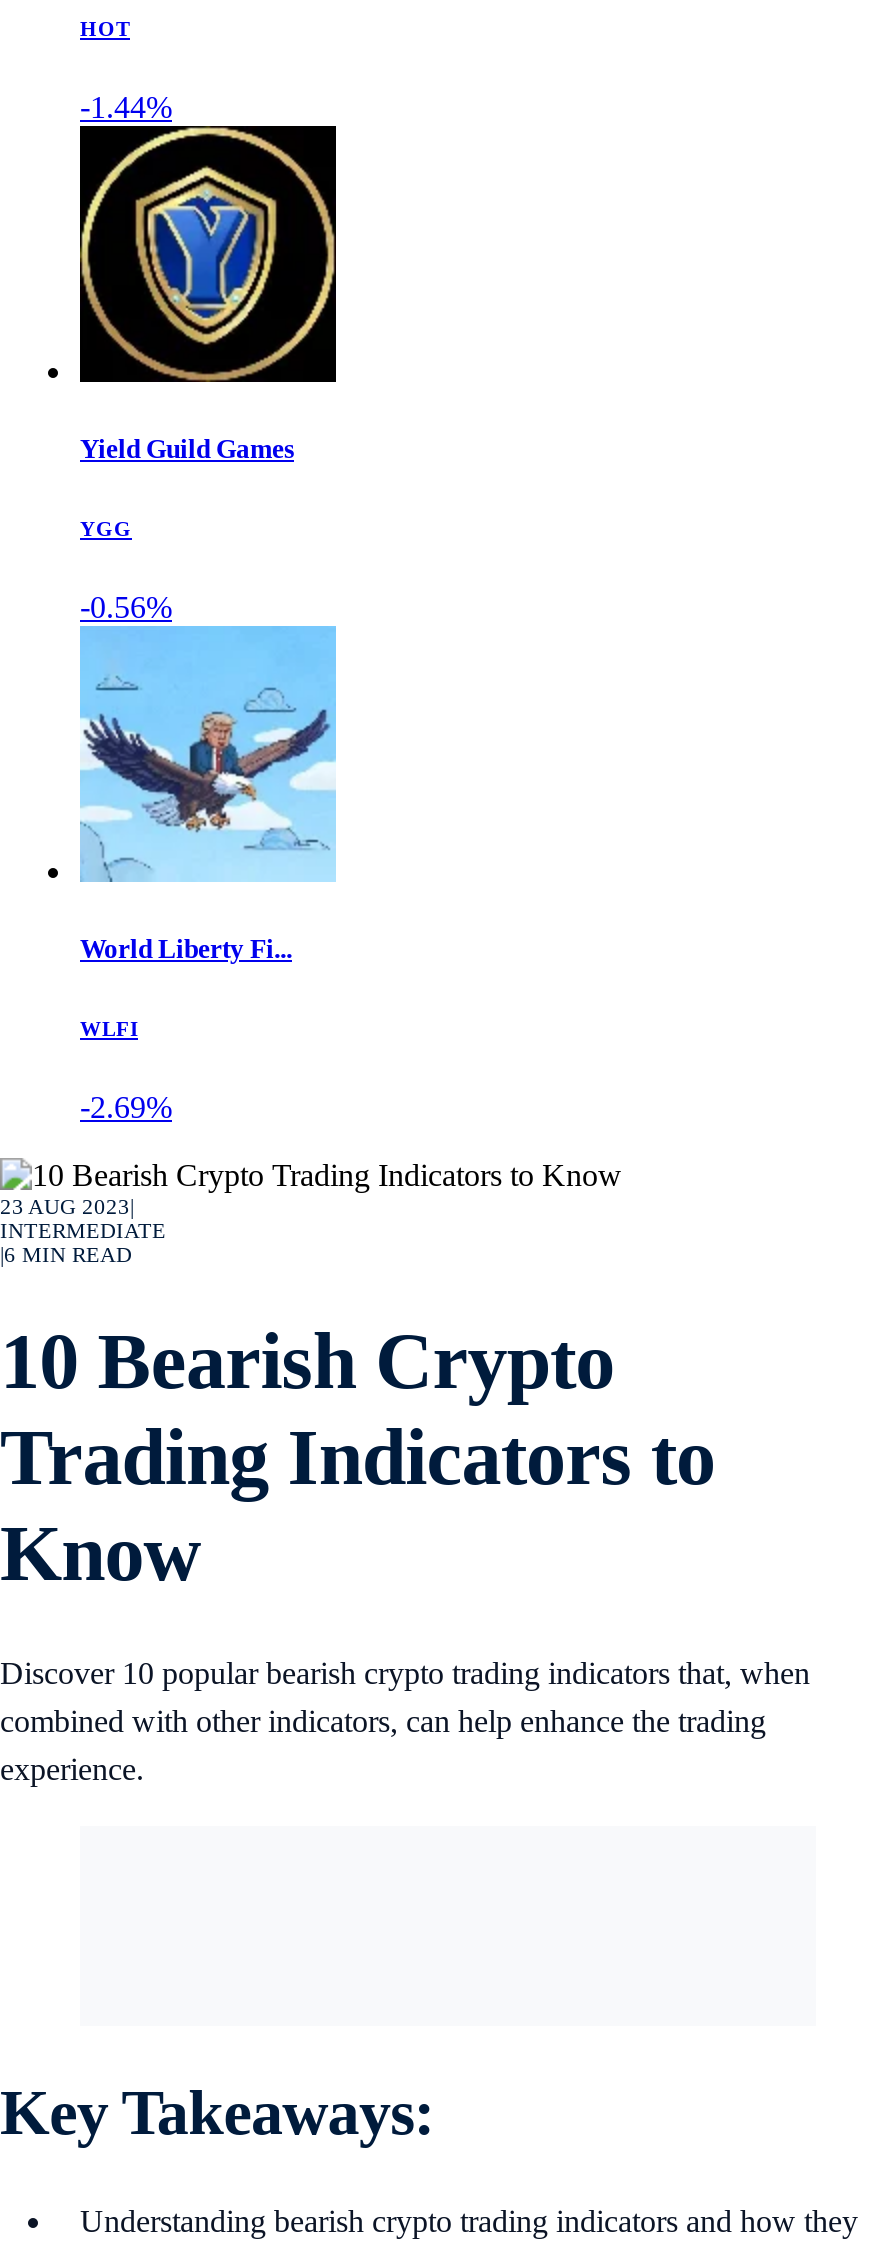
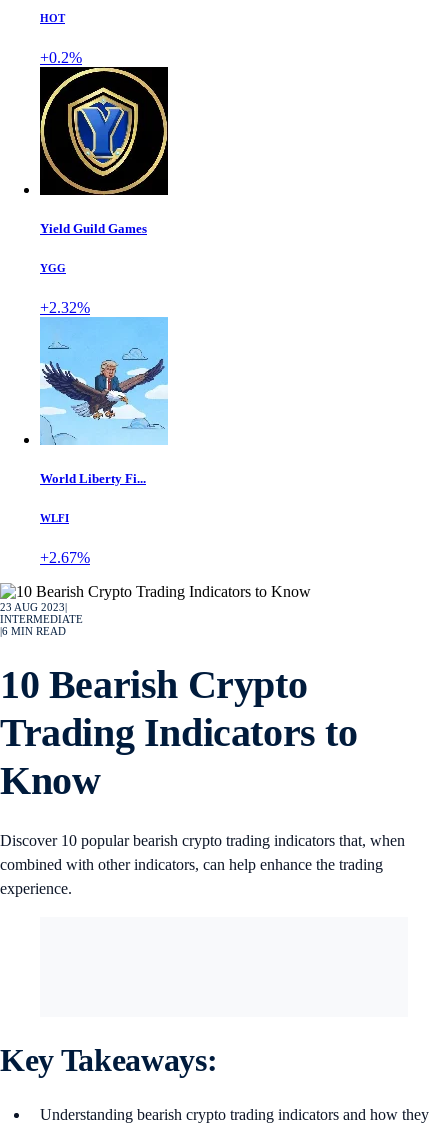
- -1.44%
+ +0.2%

- -0.56%
+ +2.32%

- -2.69%
+ +2.67%
